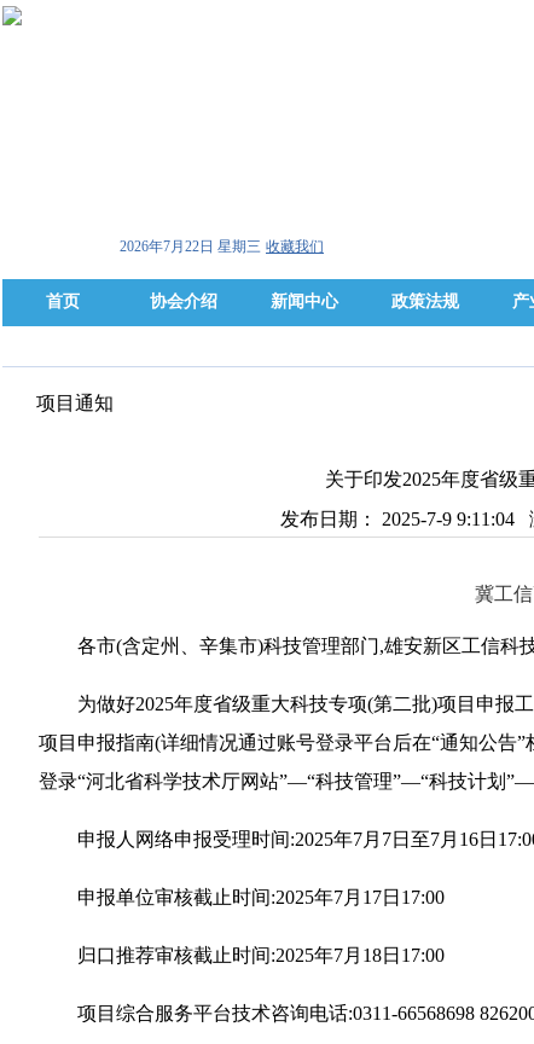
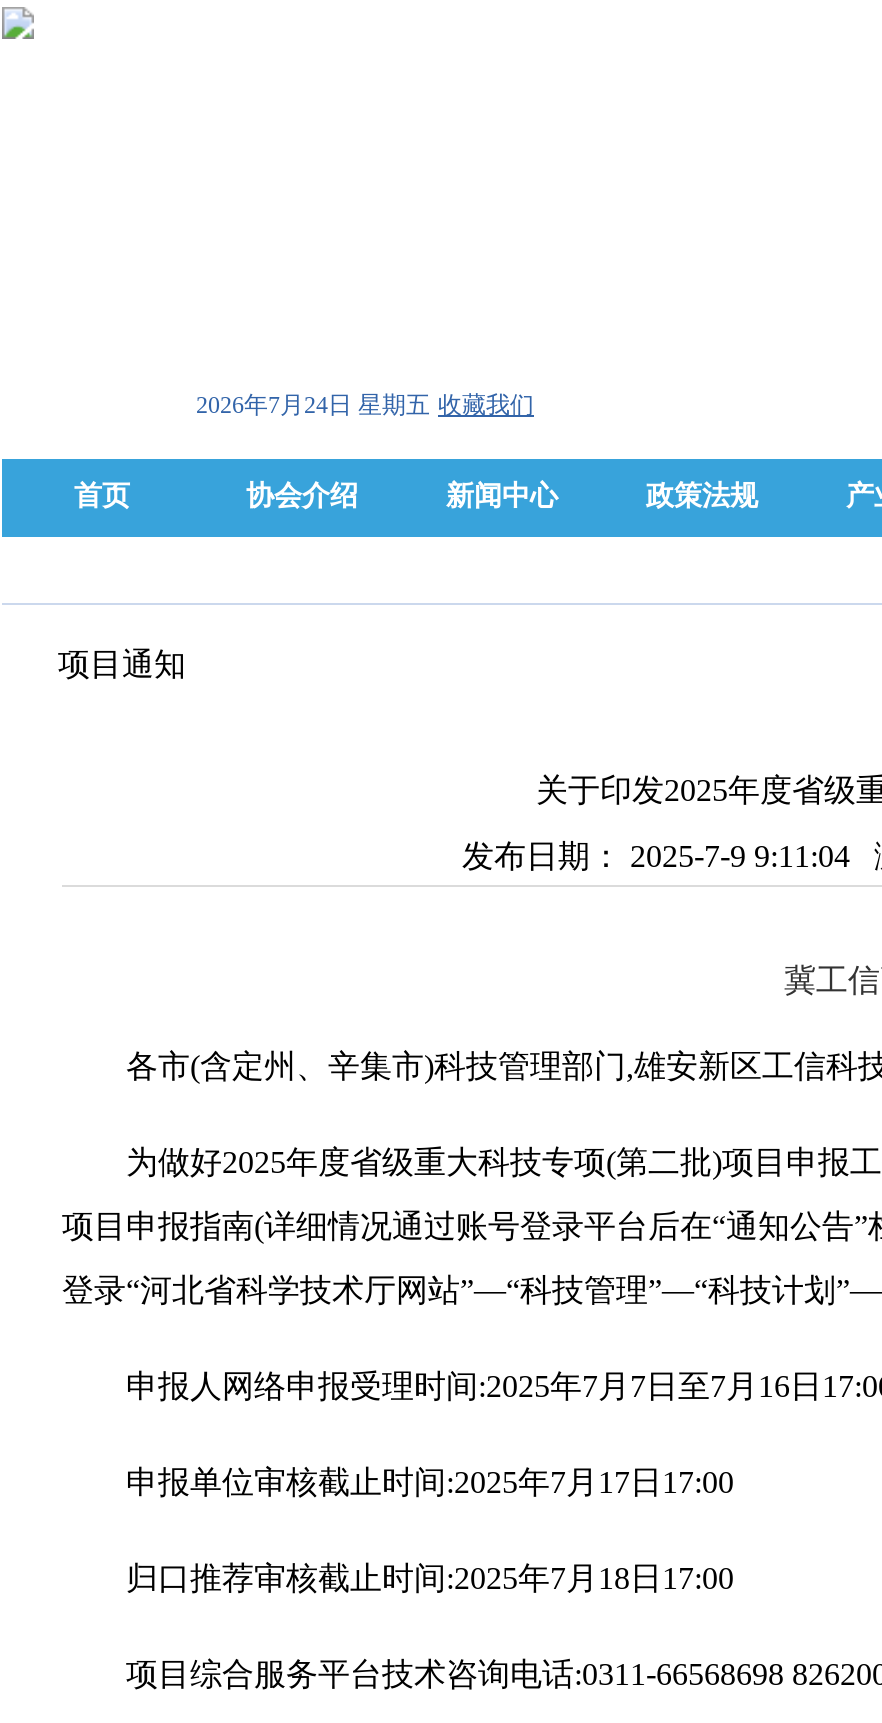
- 2026年7月22日 星期三 收藏我们
+ 2026年7月24日 星期五 收藏我们
